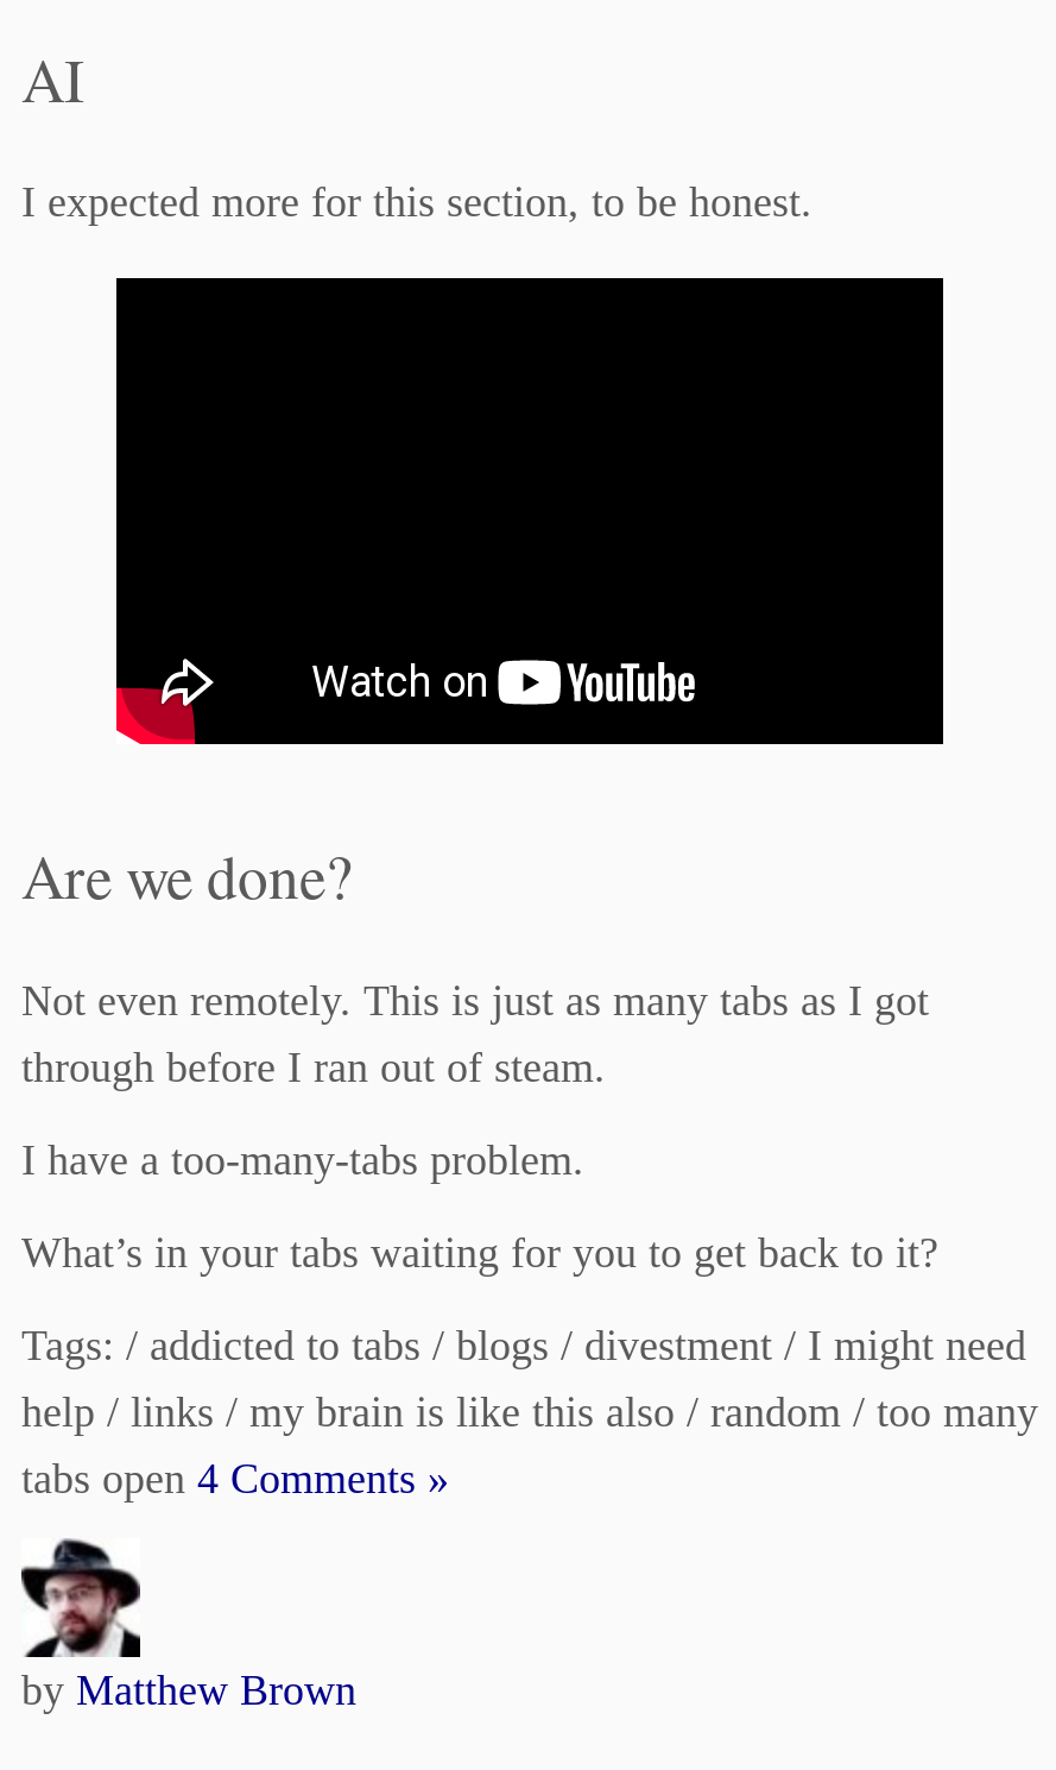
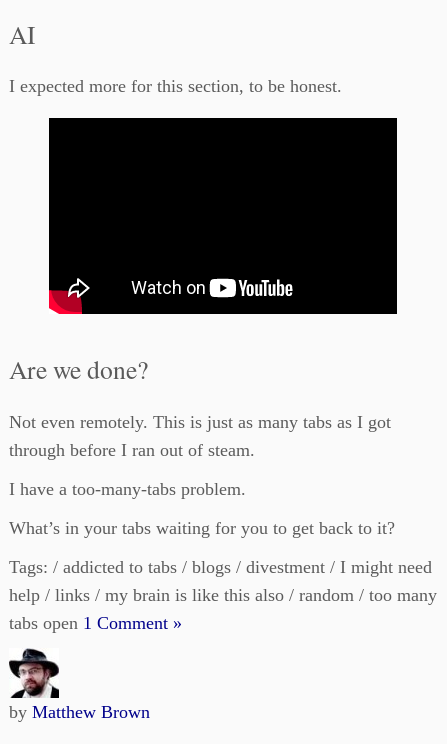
- tabs open 4 Comments »
+ tabs open 1 Comment »
